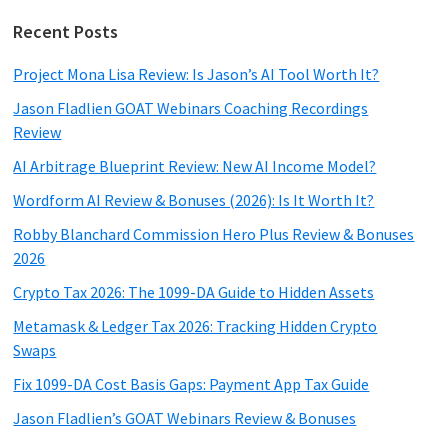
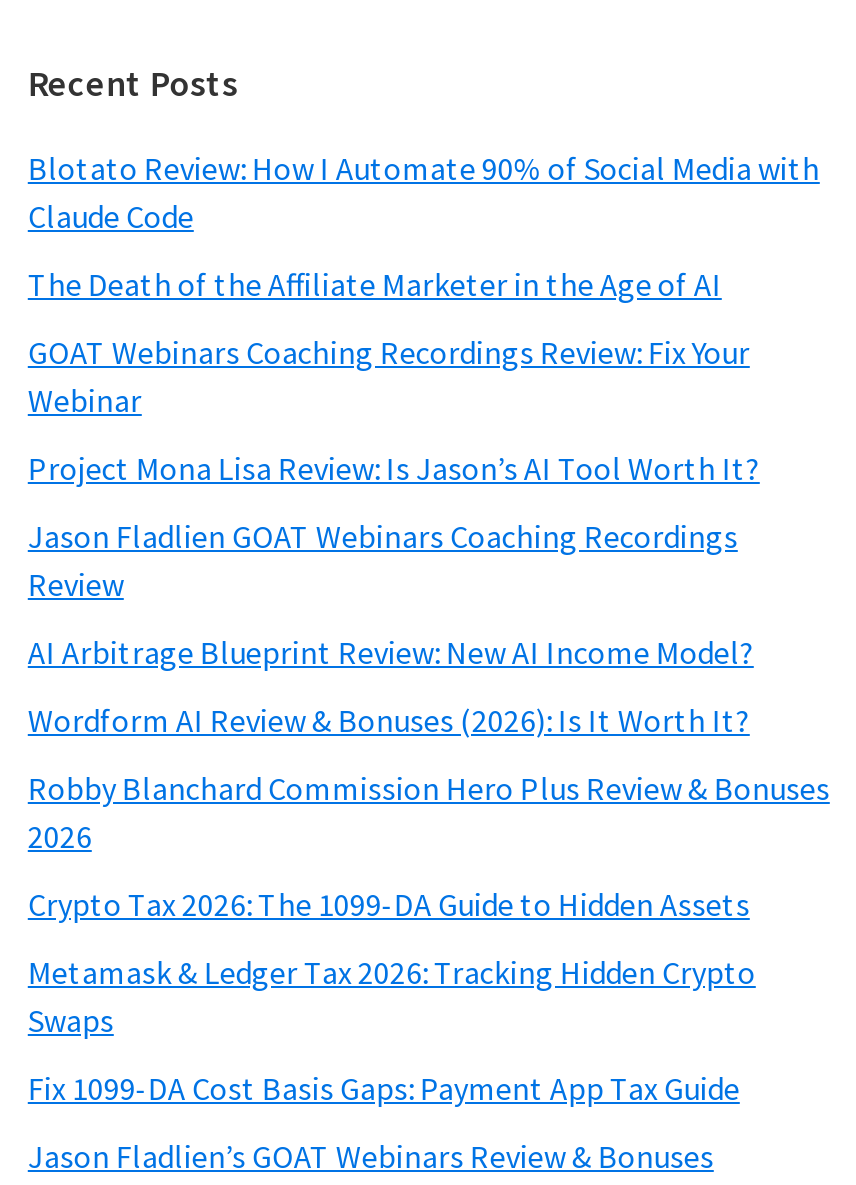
+ Blotato Review: How I Automate 90% of Social Media with
+ Claude Code
+ The Death of the Affiliate Marketer in the Age of AI
+ GOAT Webinars Coaching Recordings Review: Fix Your
+ Webinar
